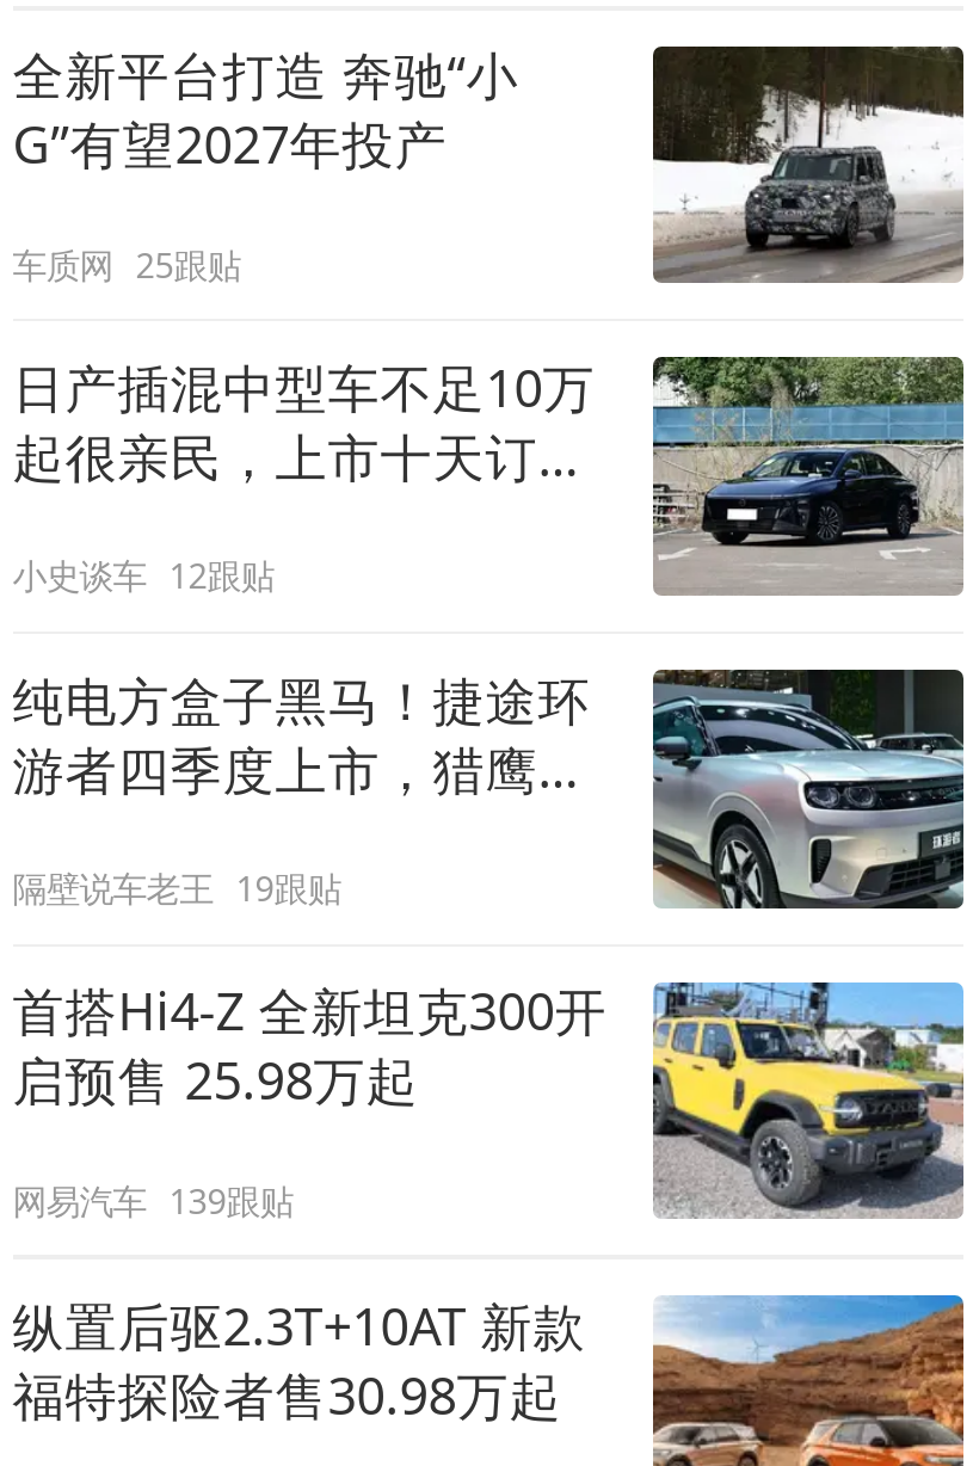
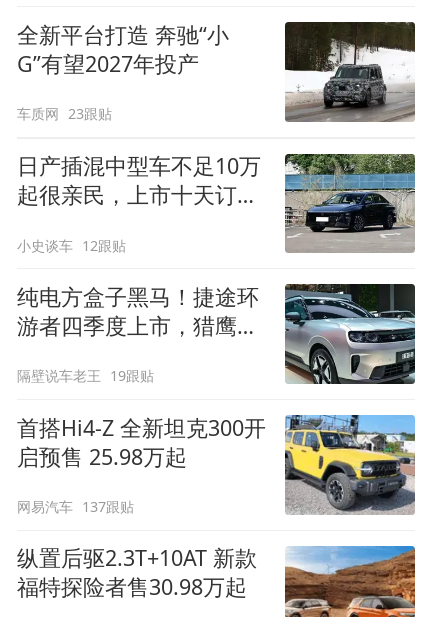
- 车质网 25跟贴
+ 车质网 23跟贴

- 网易汽车 139跟贴
+ 网易汽车 137跟贴
